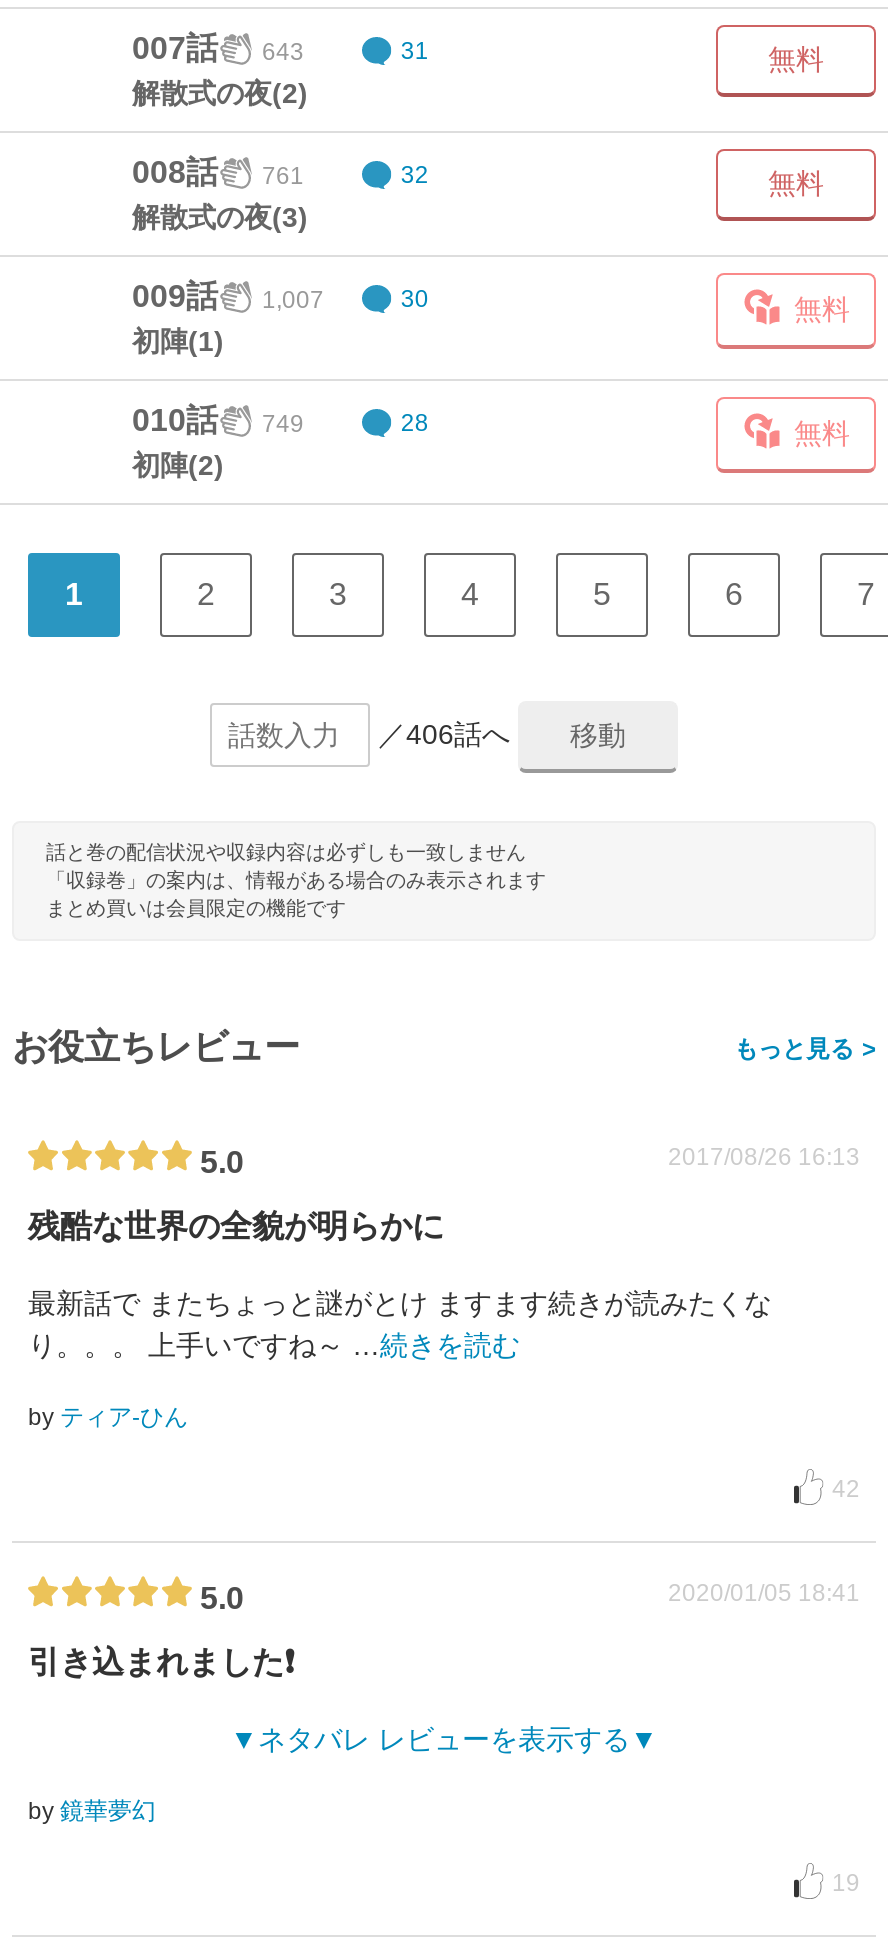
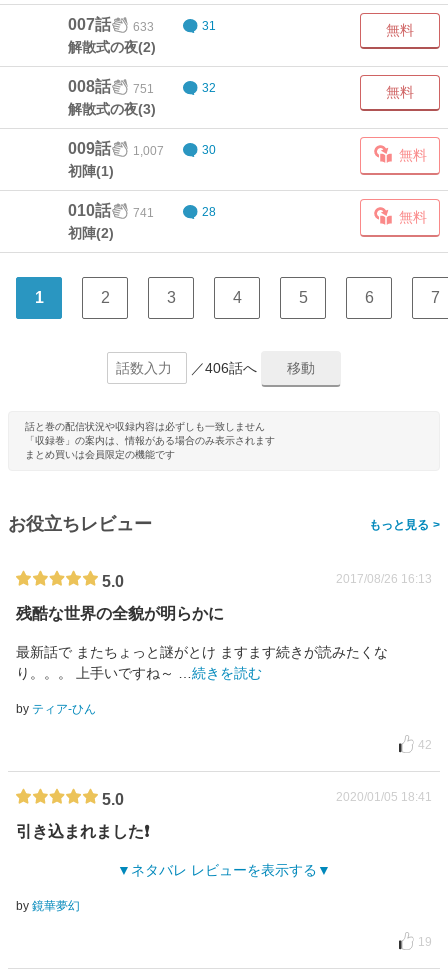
- 007話 643
+ 007話 633

- 008話 761
+ 008話 751

- 010話 749
+ 010話 741
